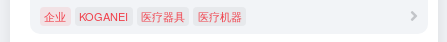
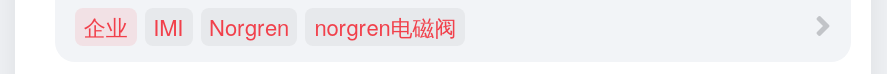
- KOGANEI
- 医疗器具
- 医疗机器
+ IMI
+ Norgren
+ norgren电磁阀
